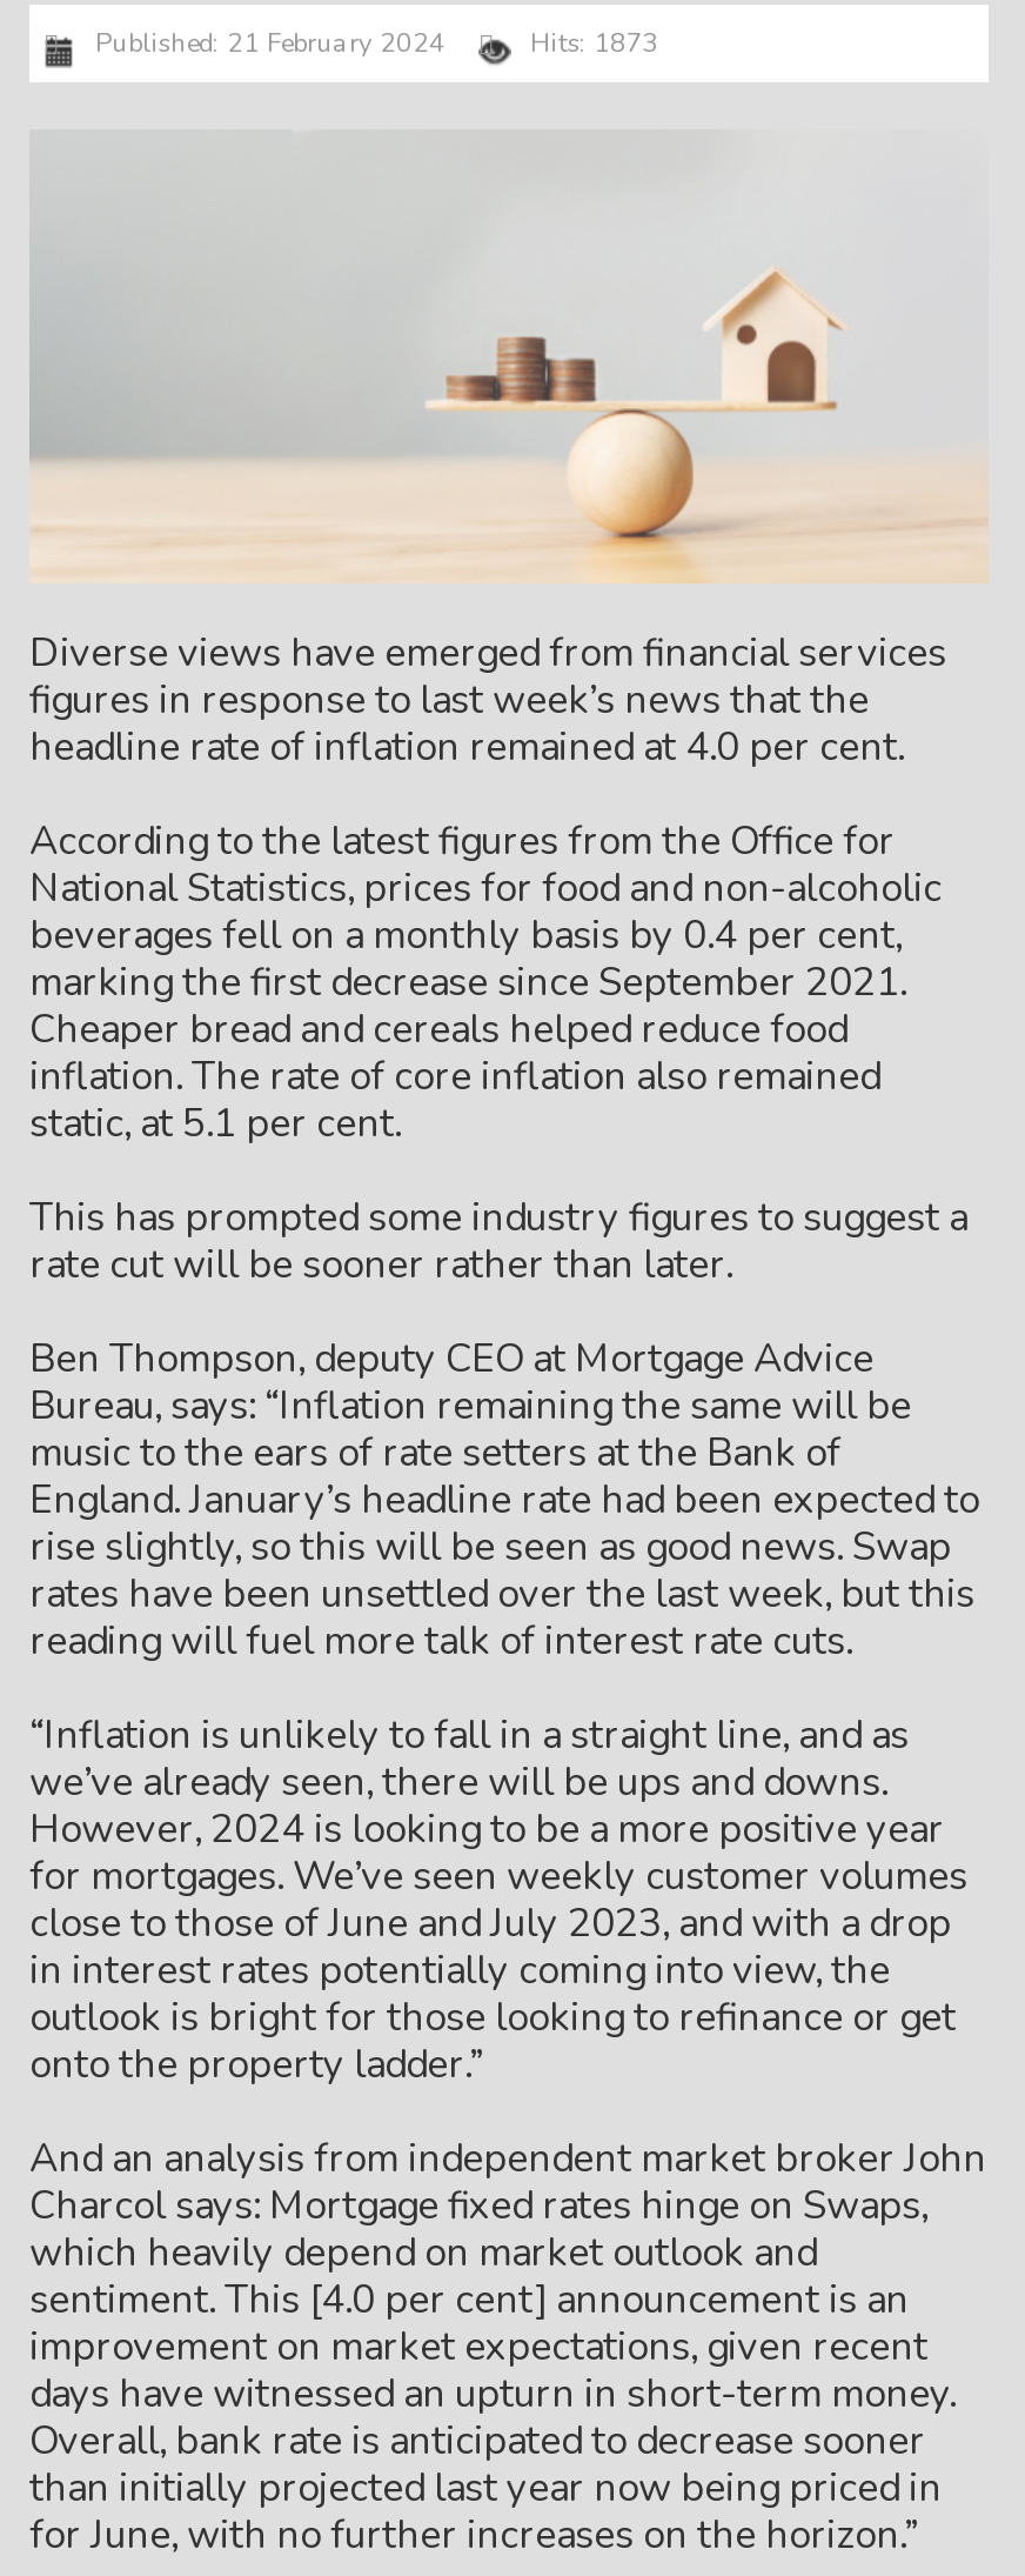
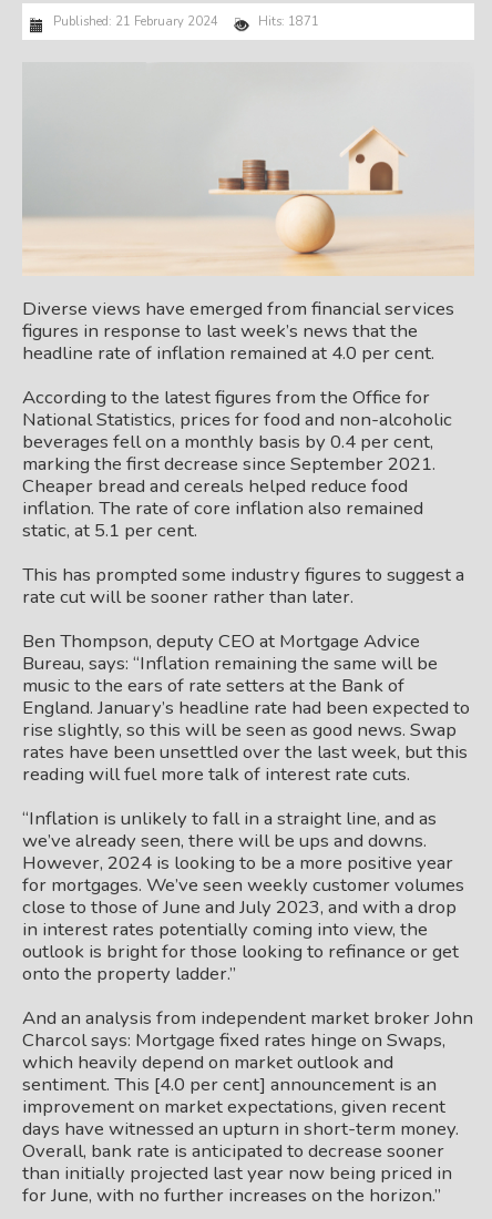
- Hits: 1873
+ Hits: 1871
